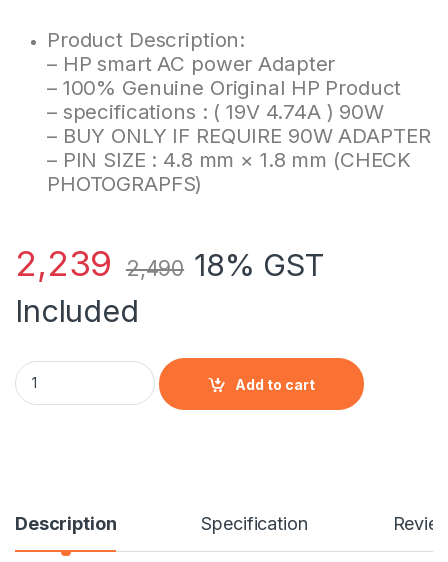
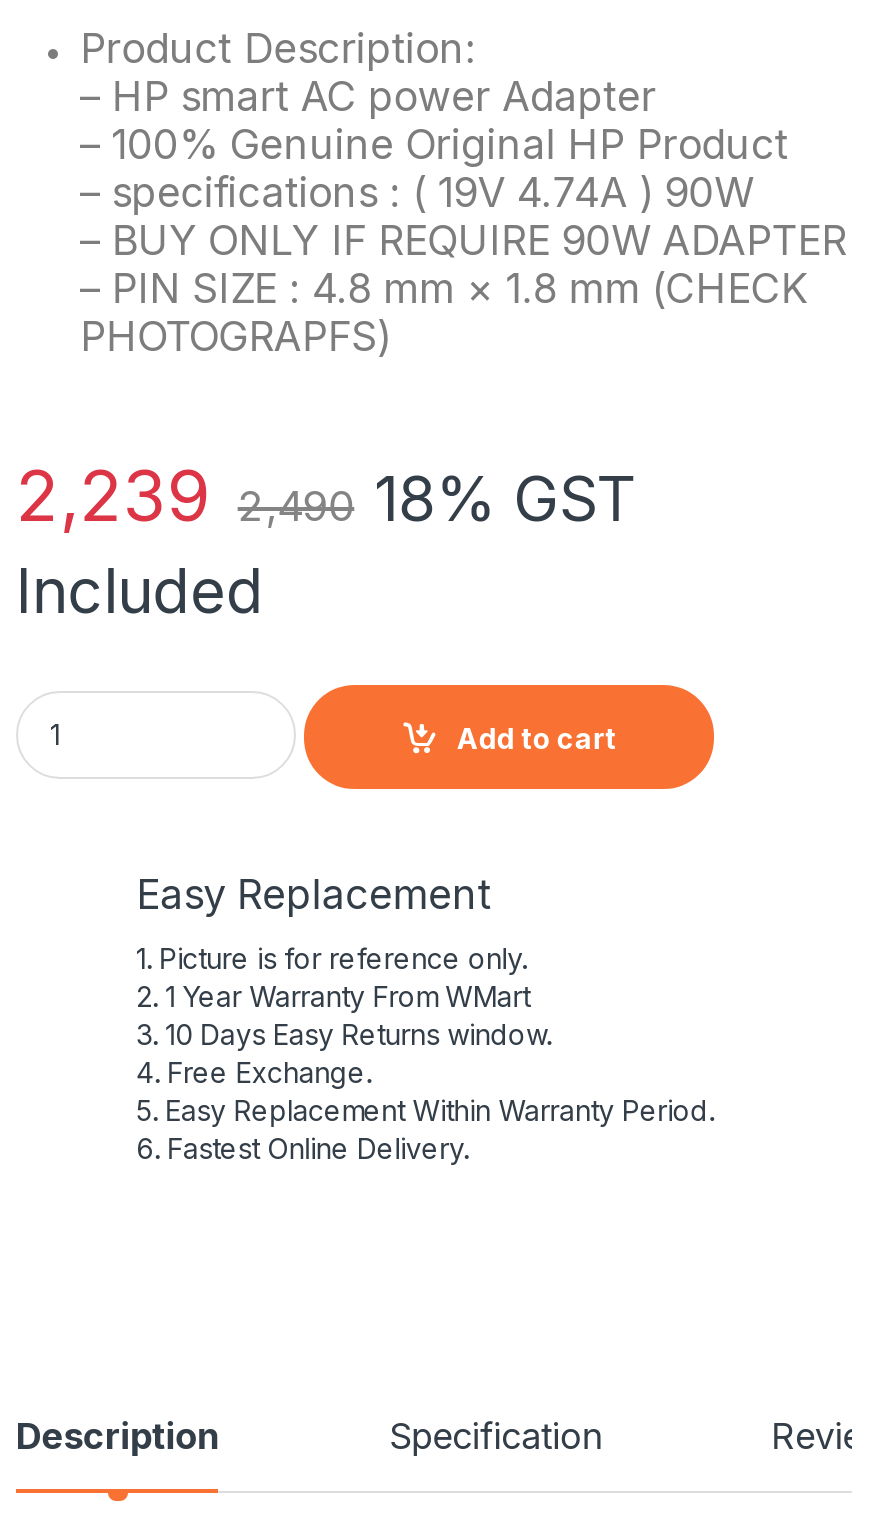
+ Easy Replacement
+ 1. Picture is for reference only.
+ 2. 1 Year Warranty From WMart
+ 3. 10 Days Easy Returns window.
+ 4. Free Exchange.
+ 5. Easy Replacement Within Warranty Period.
+ 6. Fastest Online Delivery.
